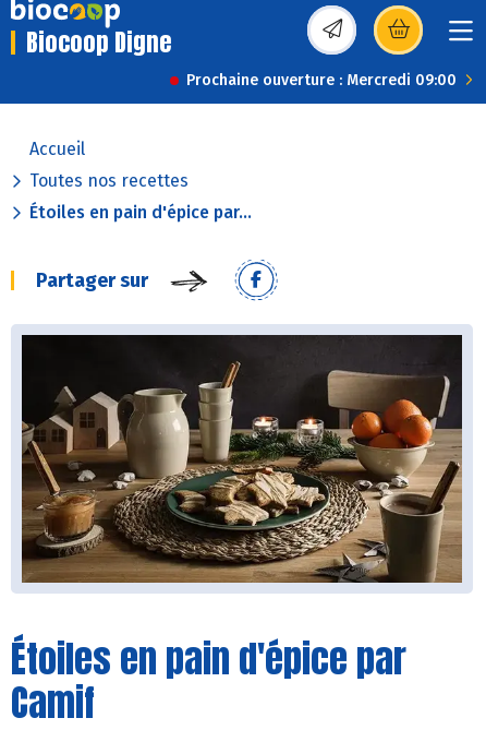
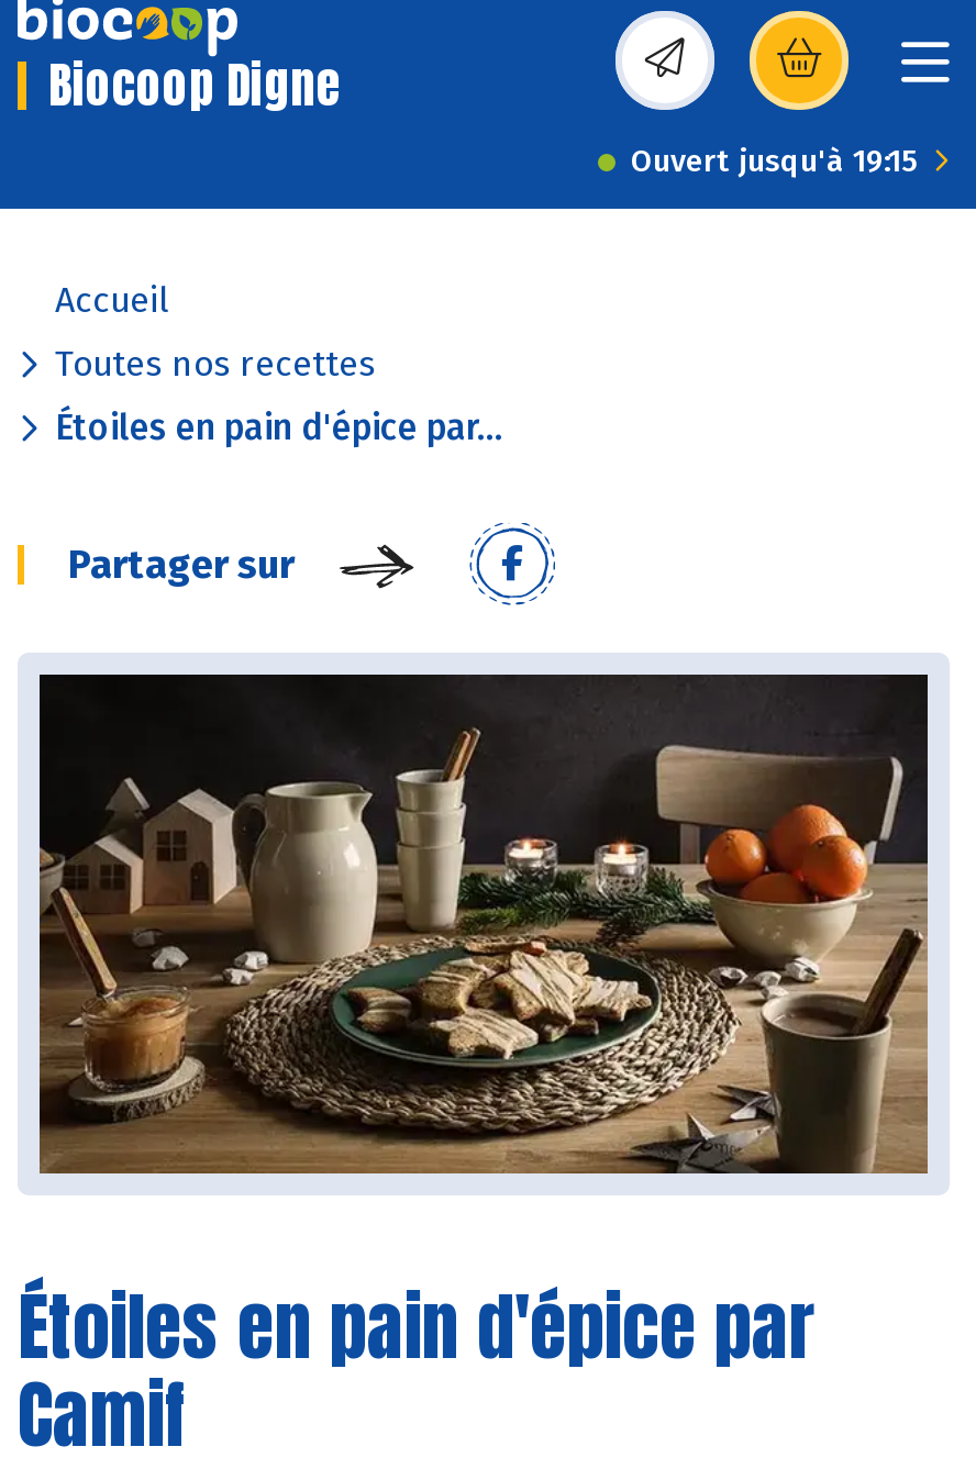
- Prochaine ouverture : Mercredi 09:00
+ Ouvert jusqu'à 19:15
